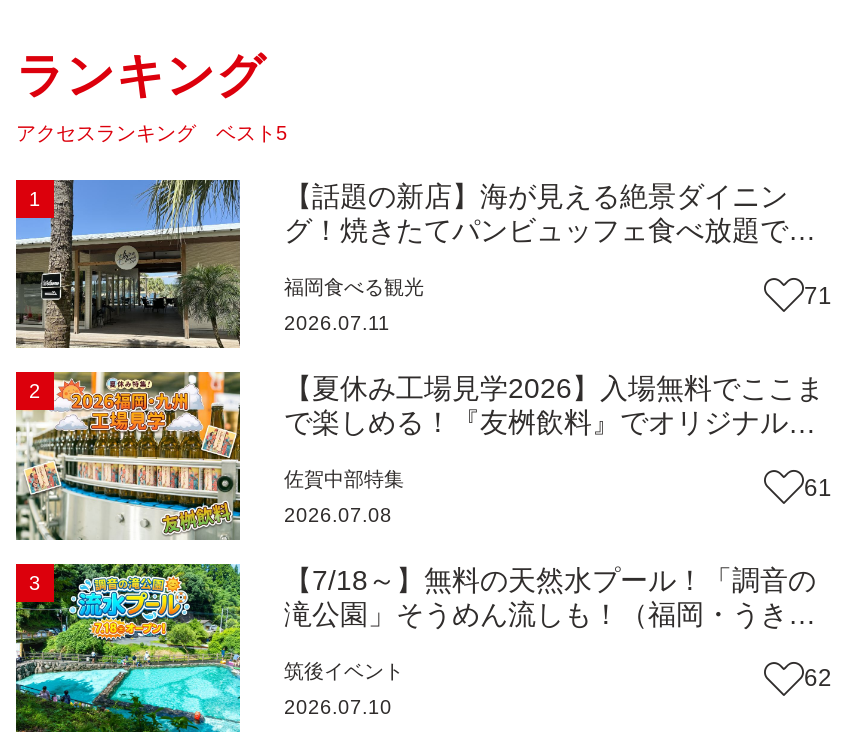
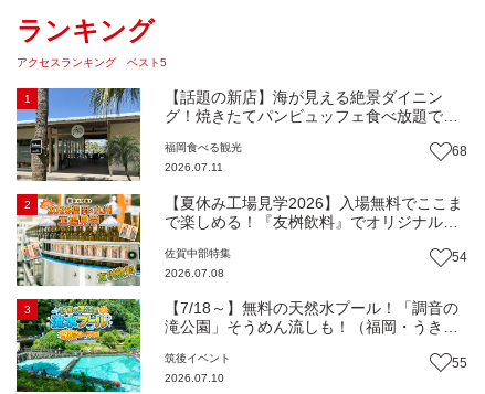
- 71
+ 68

- 61
+ 54

- 62
+ 55
